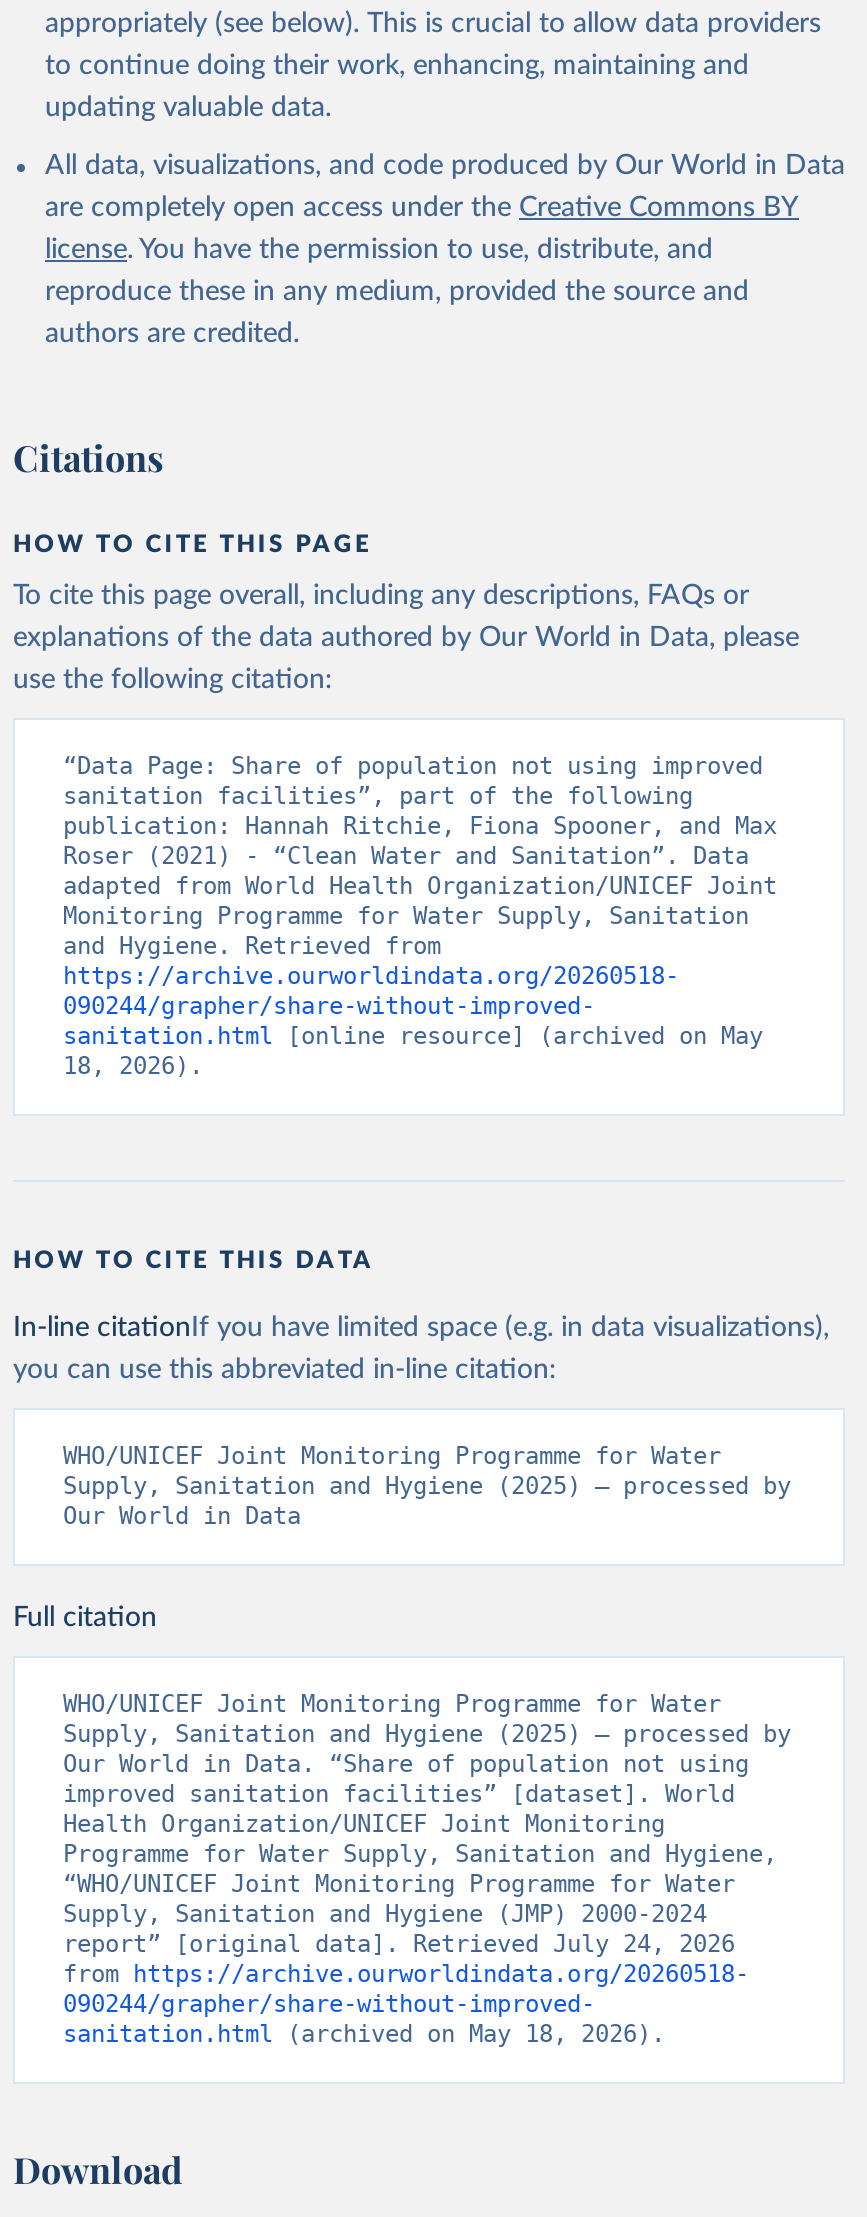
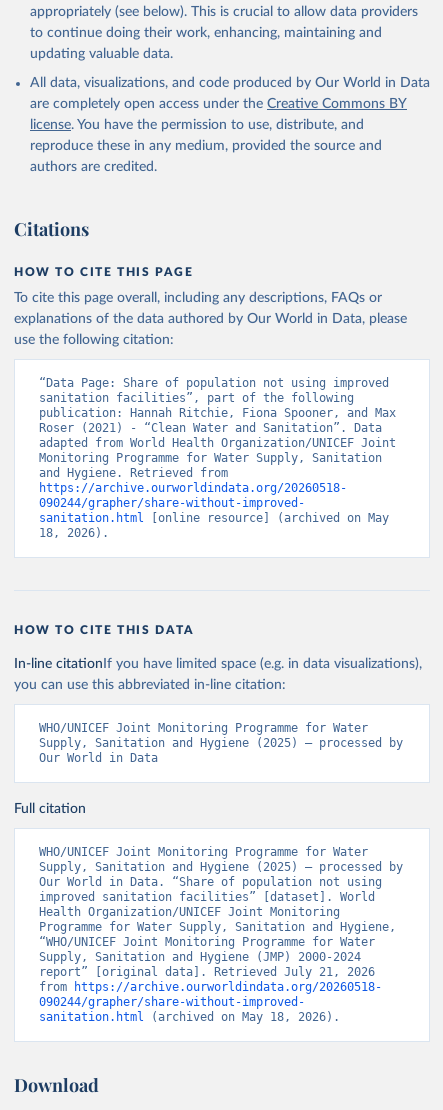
- report” [original data]. Retrieved July 24, 2026
+ report” [original data]. Retrieved July 21, 2026
